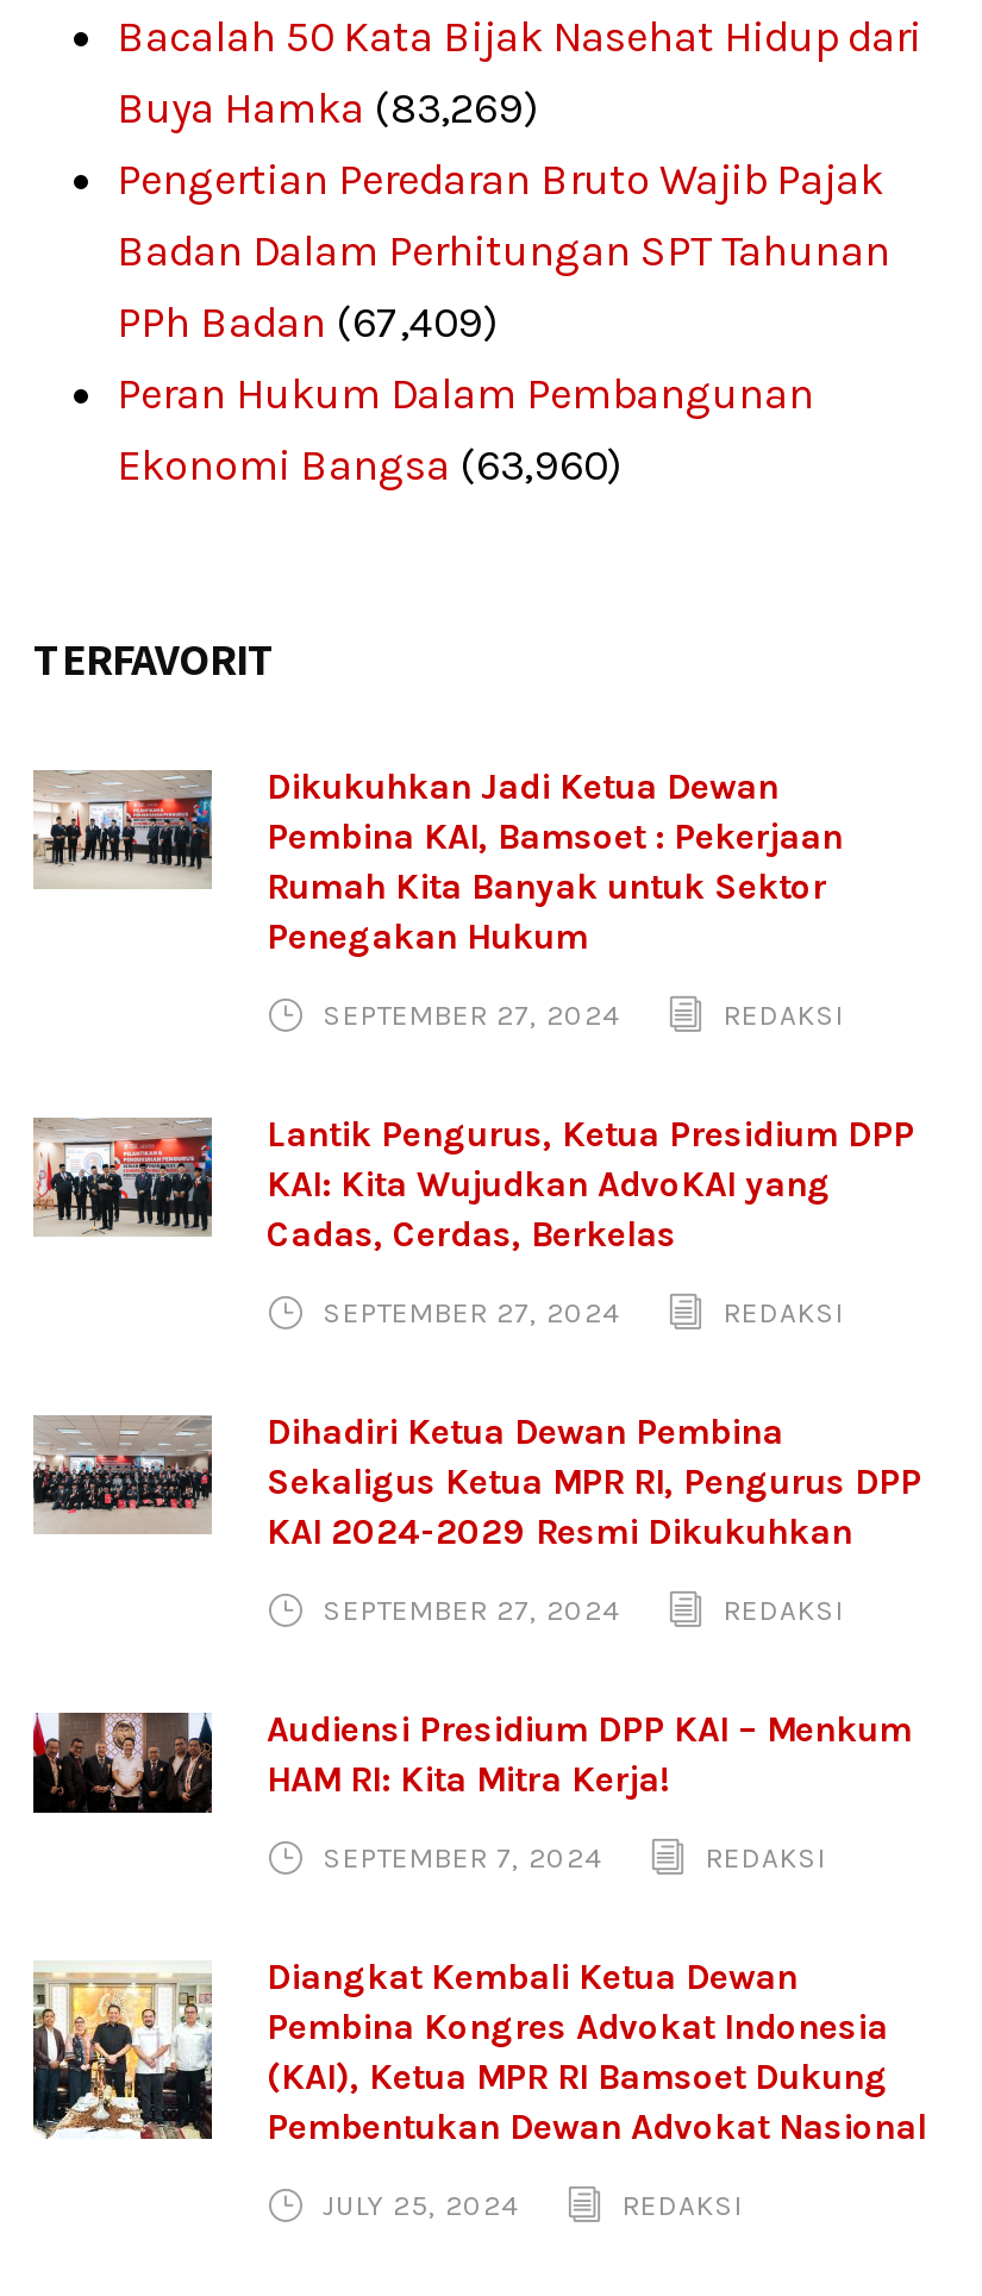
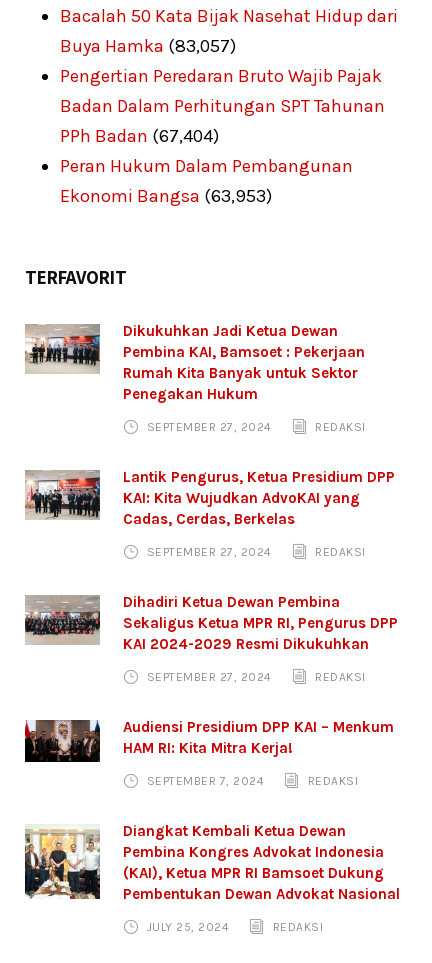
- Buya Hamka (83,269)
+ Buya Hamka (83,057)

- PPh Badan (67,409)
+ PPh Badan (67,404)

- Ekonomi Bangsa (63,960)
+ Ekonomi Bangsa (63,953)
